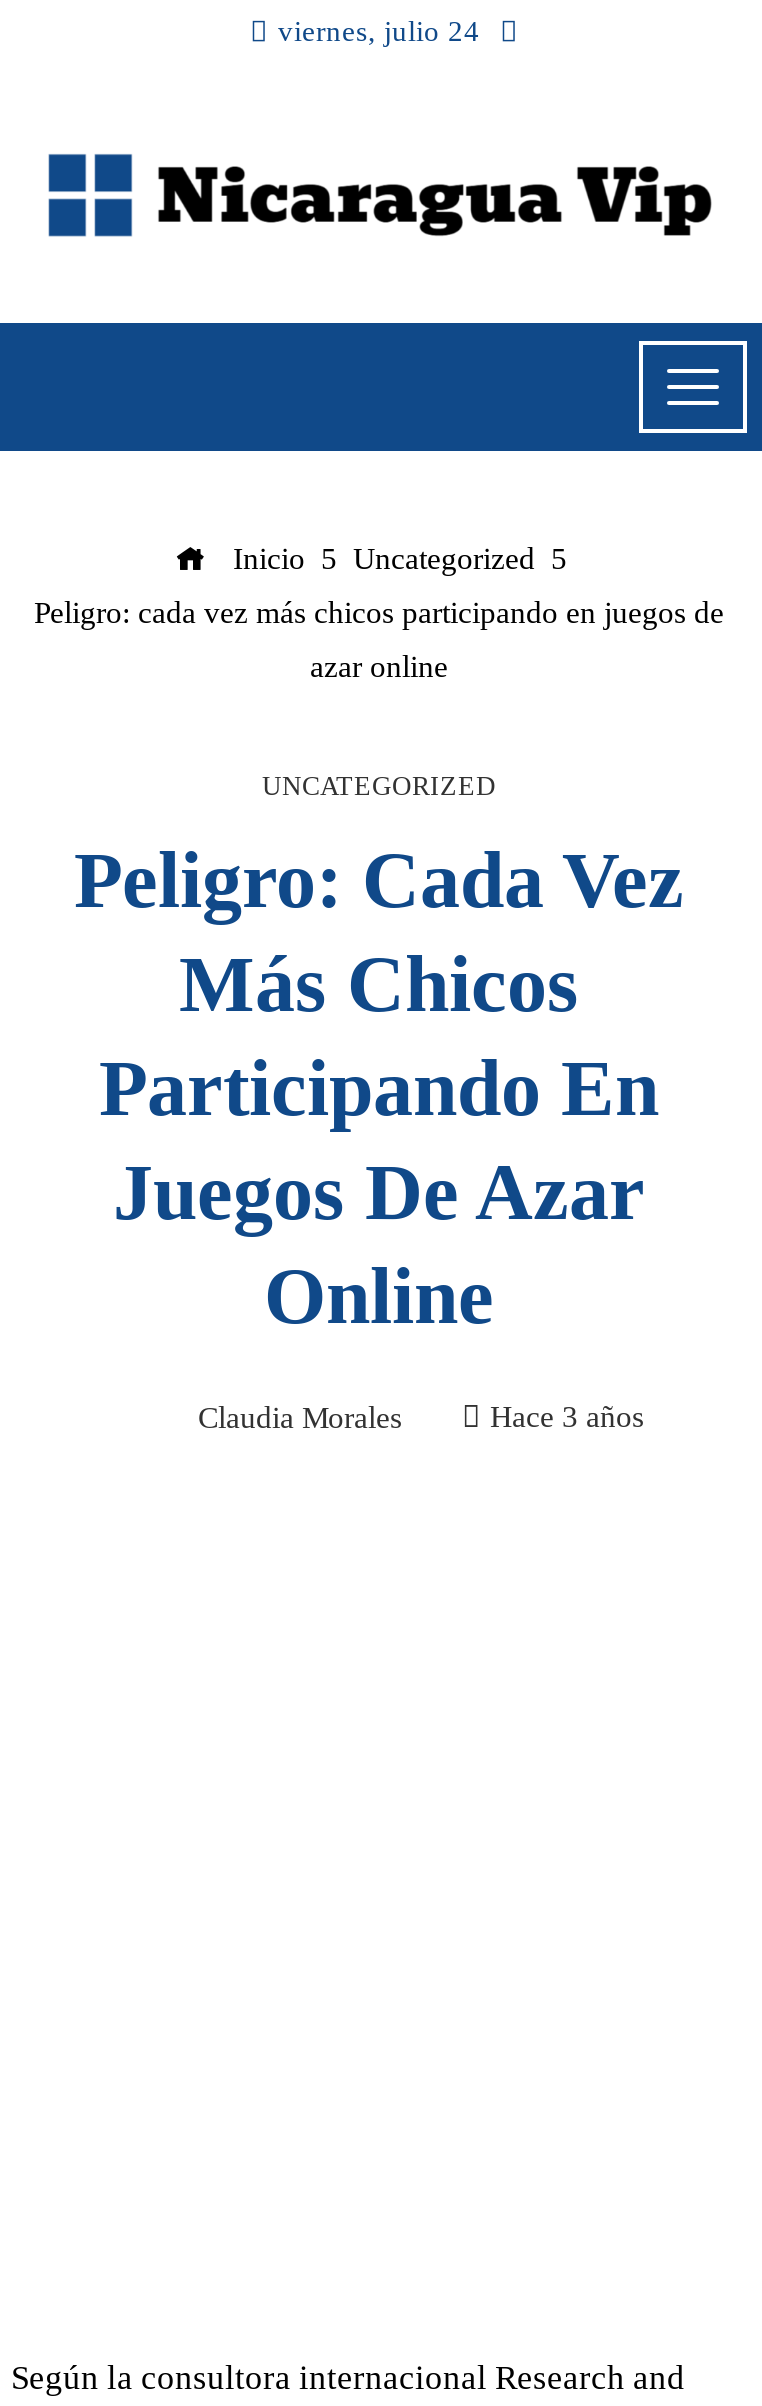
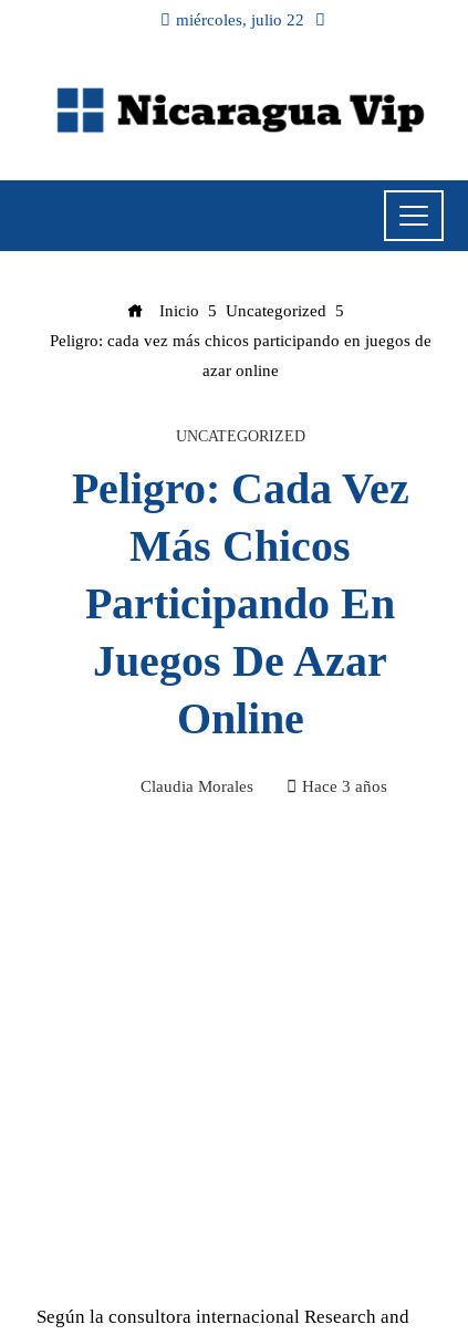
- viernes, julio 24
+ miércoles, julio 22
